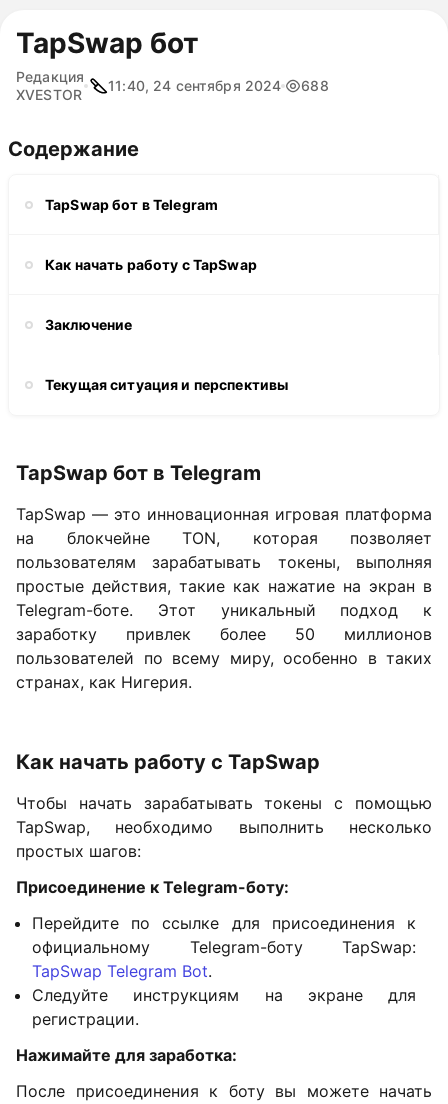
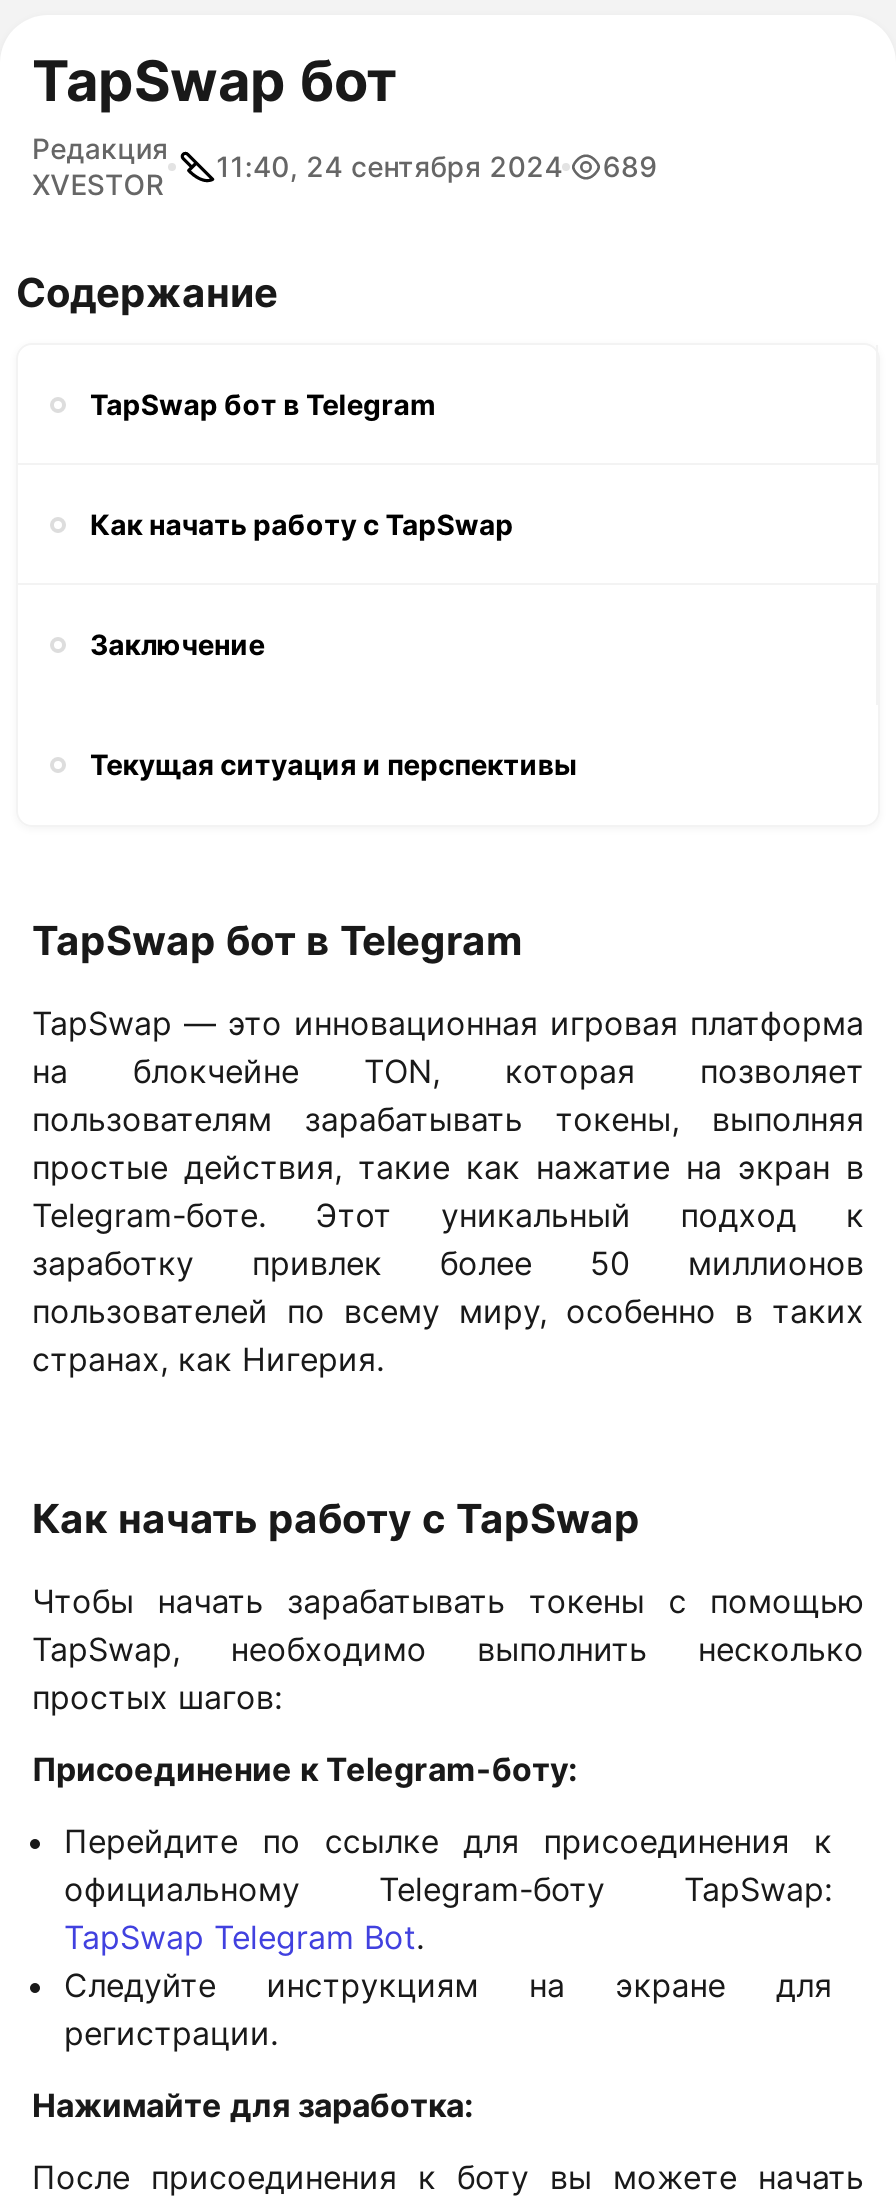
- 11:40, 24 сентября 2024 688
+ 11:40, 24 сентября 2024 689
